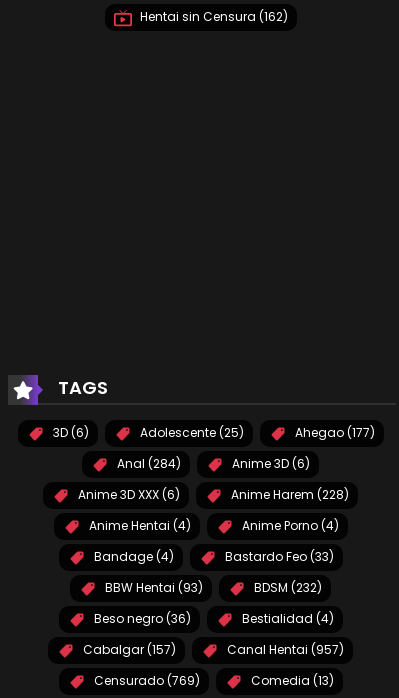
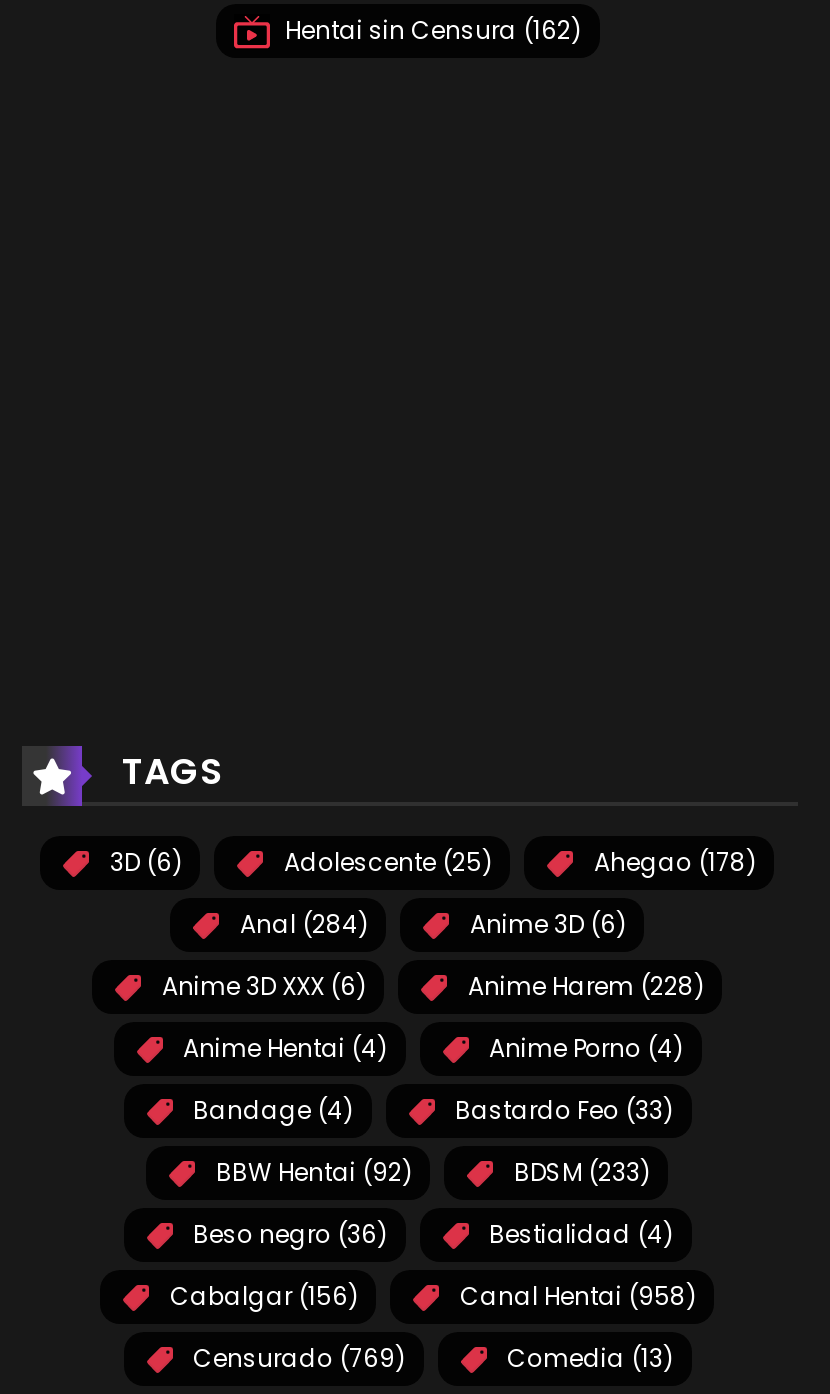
- Ahegao (177)
+ Ahegao (178)

- BBW Hentai (93)
+ BBW Hentai (92)

- BDSM (232)
+ BDSM (233)

- Cabalgar (157)
+ Cabalgar (156)

- Canal Hentai (957)
+ Canal Hentai (958)
